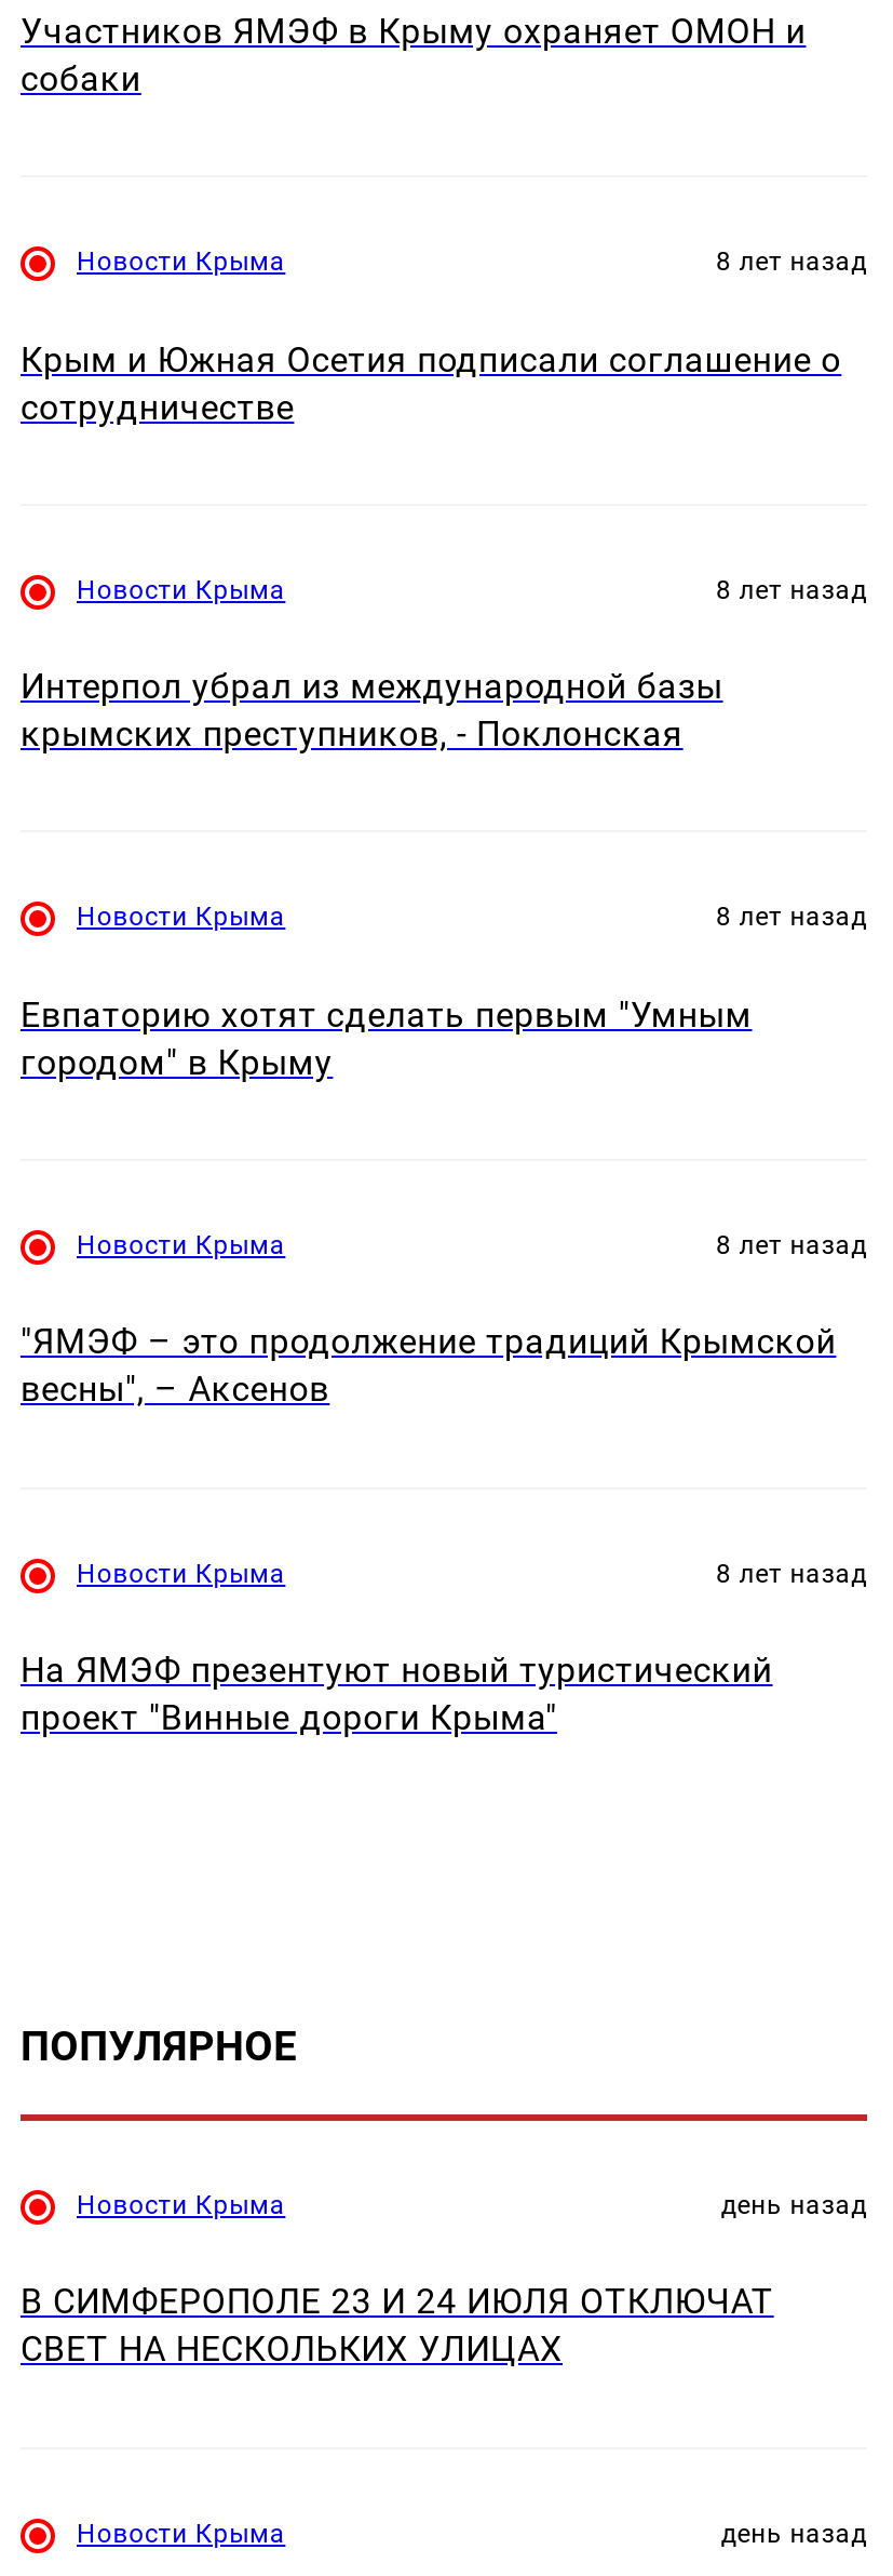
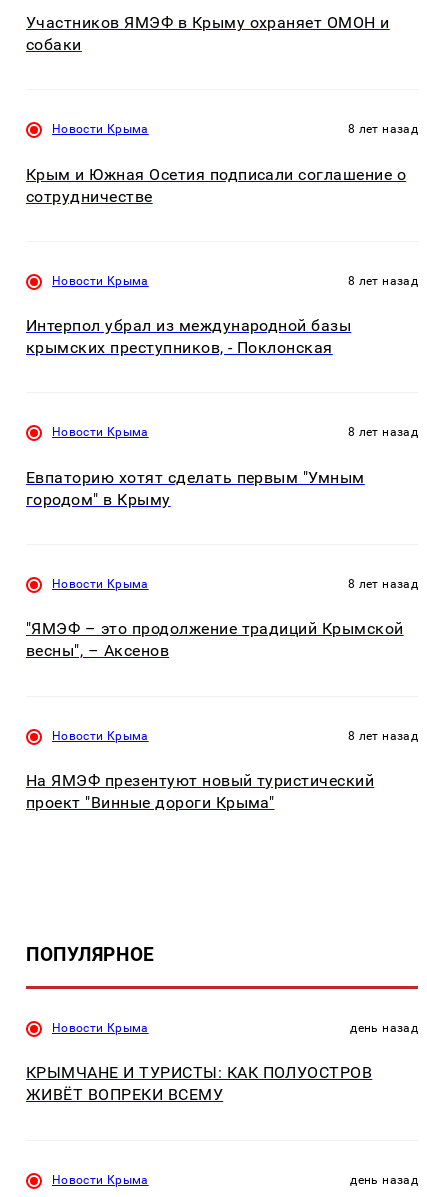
- В СИМФЕРОПОЛЕ 23 И 24 ИЮЛЯ ОТКЛЮЧАТ
- СВЕТ НА НЕСКОЛЬКИХ УЛИЦАХ
+ КРЫМЧАНЕ И ТУРИСТЫ: КАК ПОЛУОСТРОВ
+ ЖИВЁТ ВОПРЕКИ ВСЕМУ
